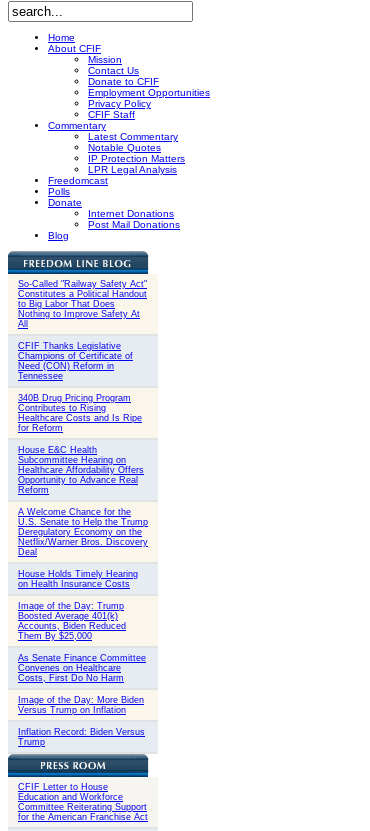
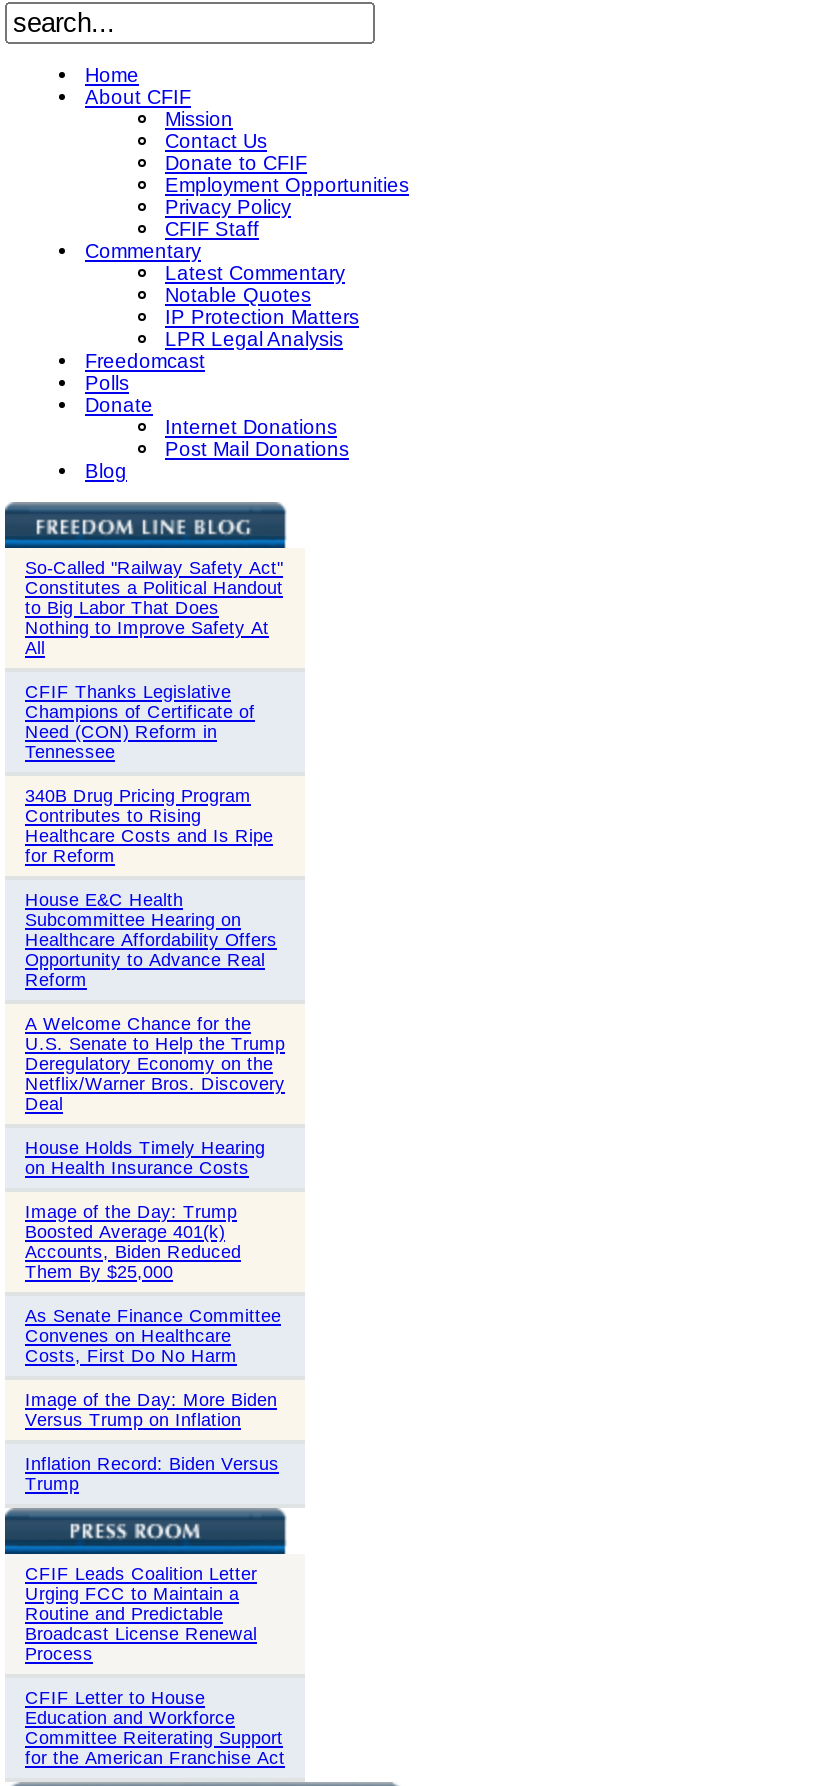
+ CFIF Leads Coalition Letter
+ Urging FCC to Maintain a
+ Routine and Predictable
+ Broadcast License Renewal
+ Process
